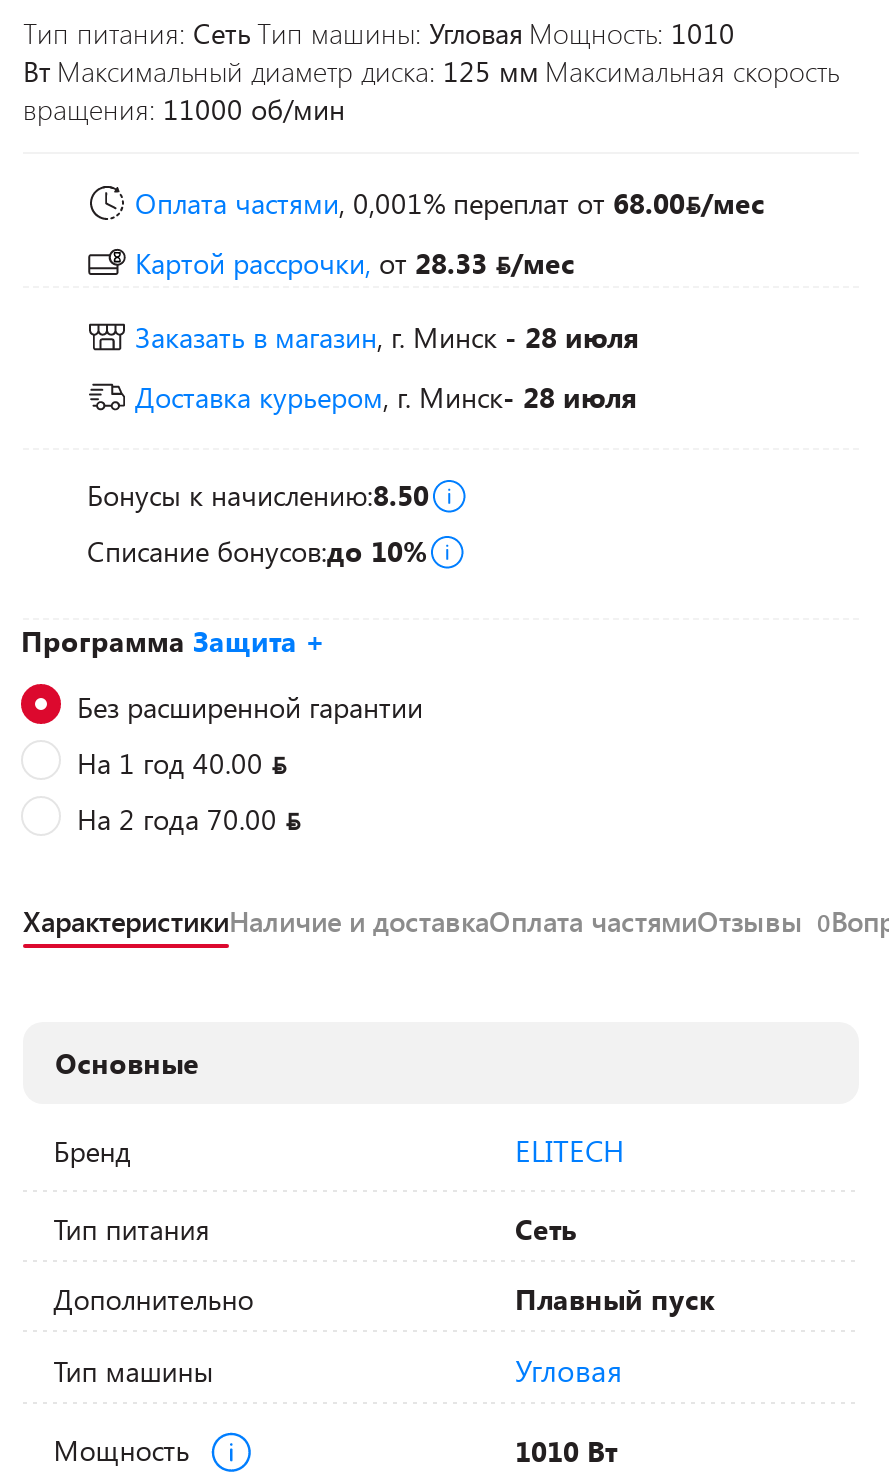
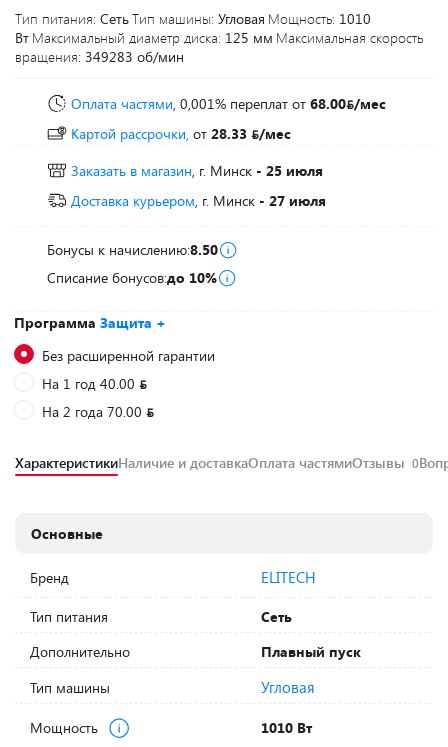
- вращения: 11000 об/мин
+ вращения: 349283 об/мин

- Заказать в магазин, г. Минск - 28 июля
+ Заказать в магазин, г. Минск - 25 июля

- Доставка курьером, г. Минск- 28 июля
+ Доставка курьером, г. Минск- 27 июля
